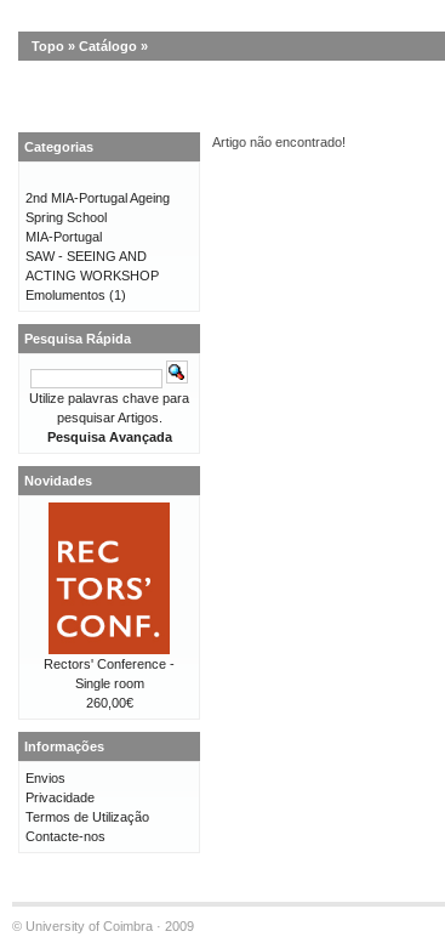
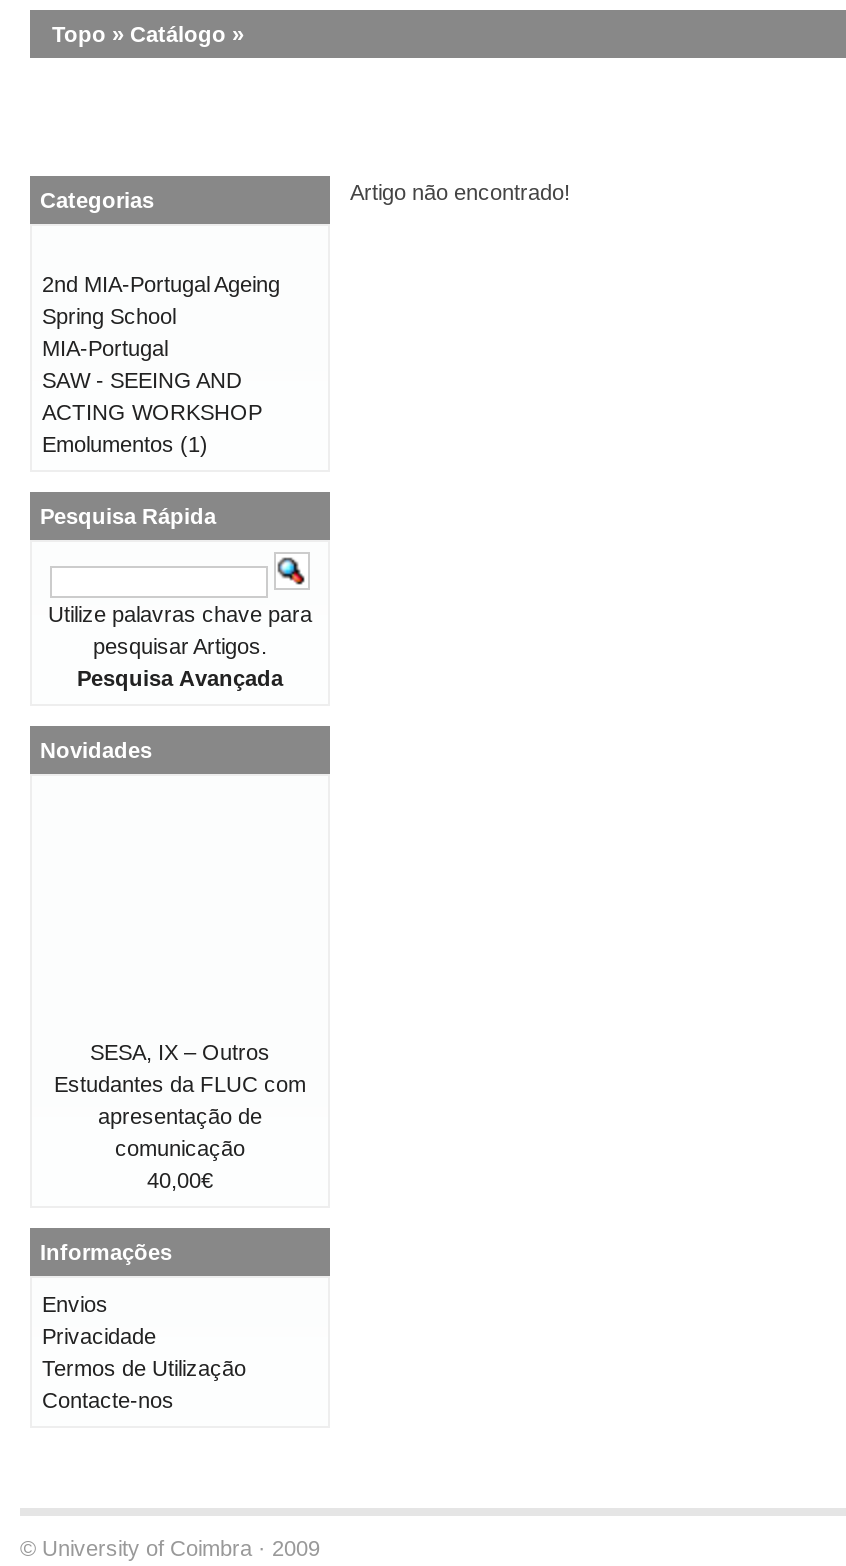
- [image]

- Rectors' Conference -
- Single room
- 260,00€
+ SESA, IX – Outros
+ Estudantes da FLUC com
+ apresentação de
+ comunicação
+ 40,00€
